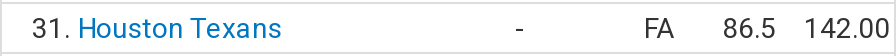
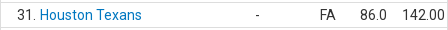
- FA 86.5 142.00
+ FA 86.0 142.00
